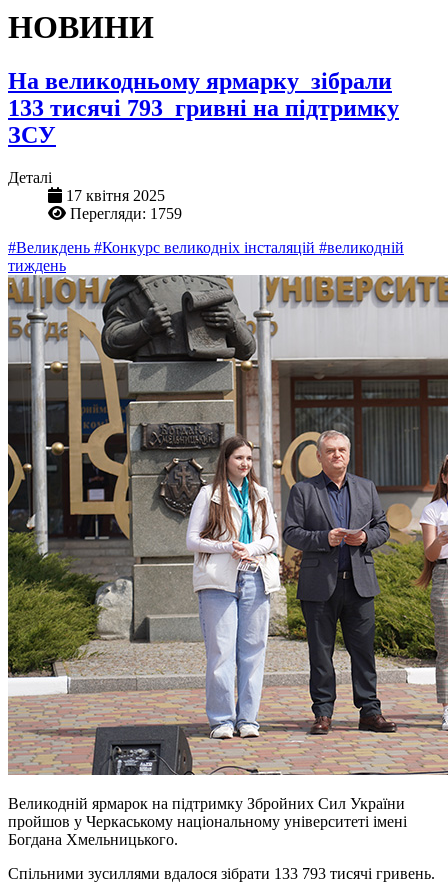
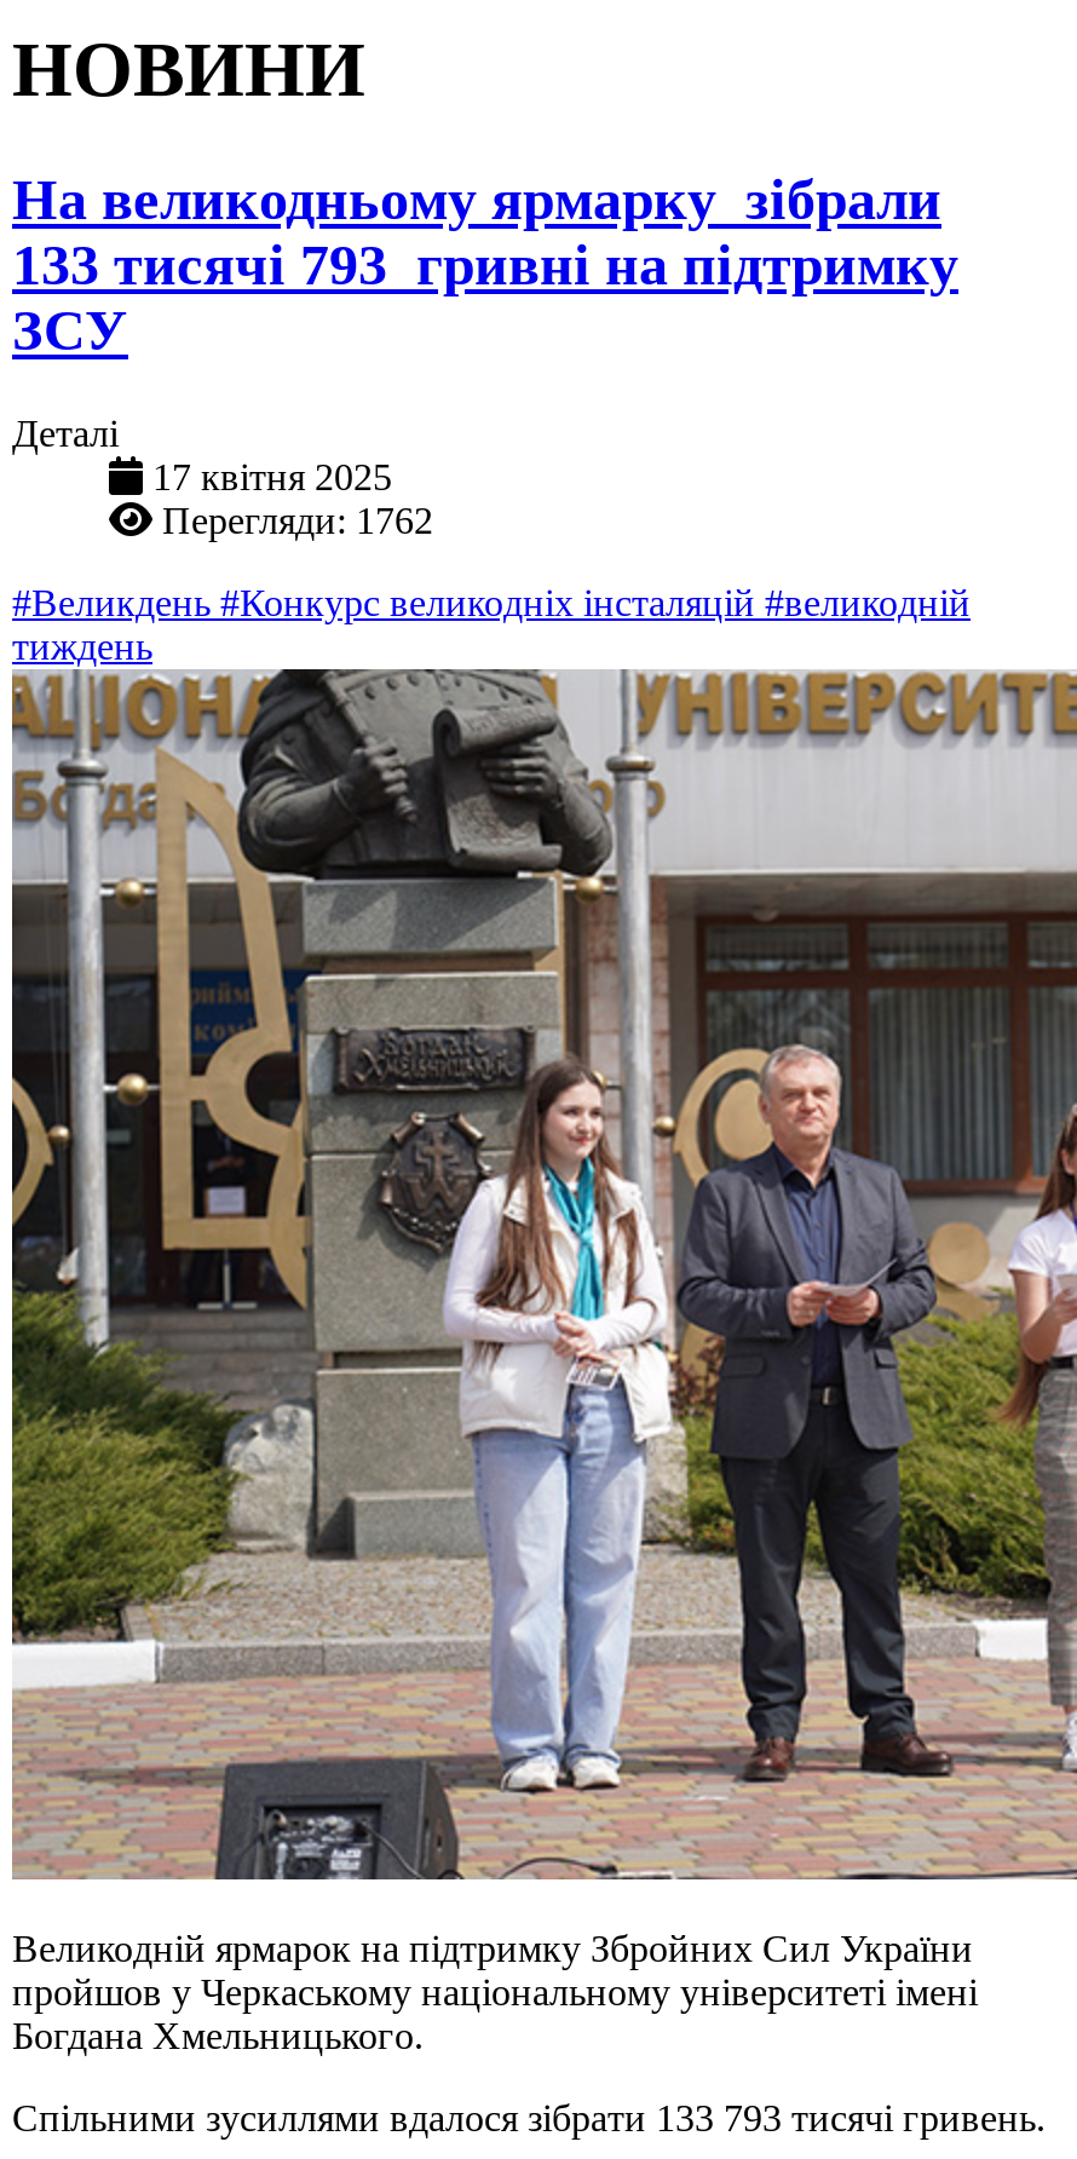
- Перегляди: 1759
+ Перегляди: 1762
